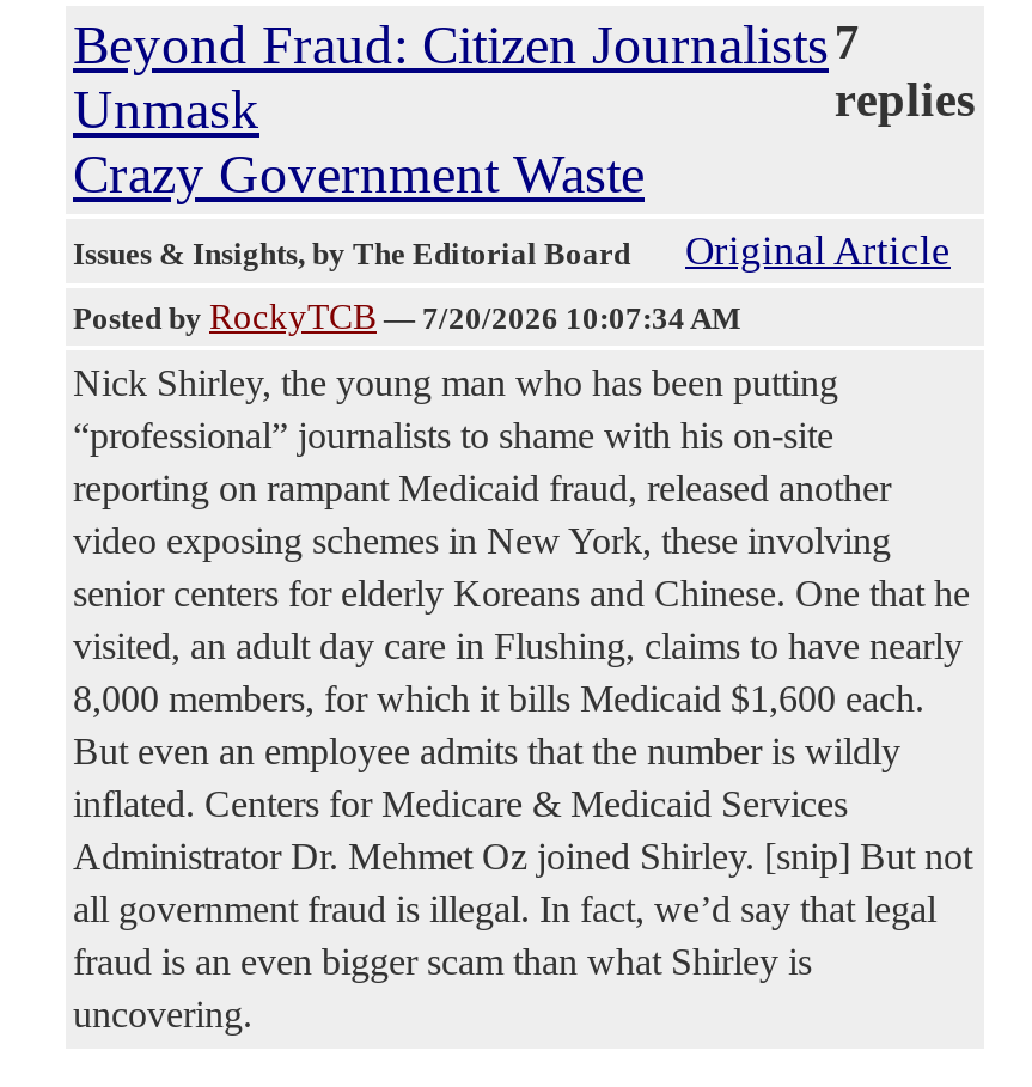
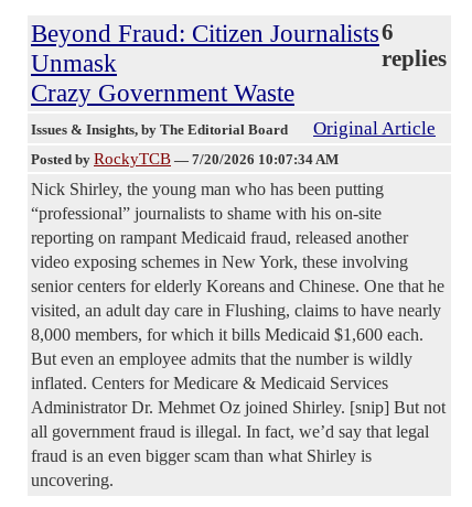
- Beyond Fraud: Citizen Journalists 7
+ Beyond Fraud: Citizen Journalists 6
